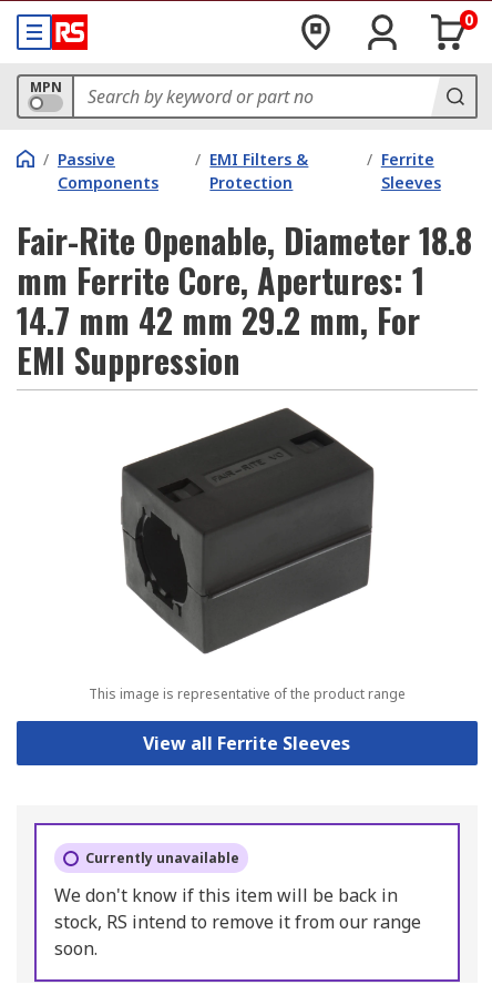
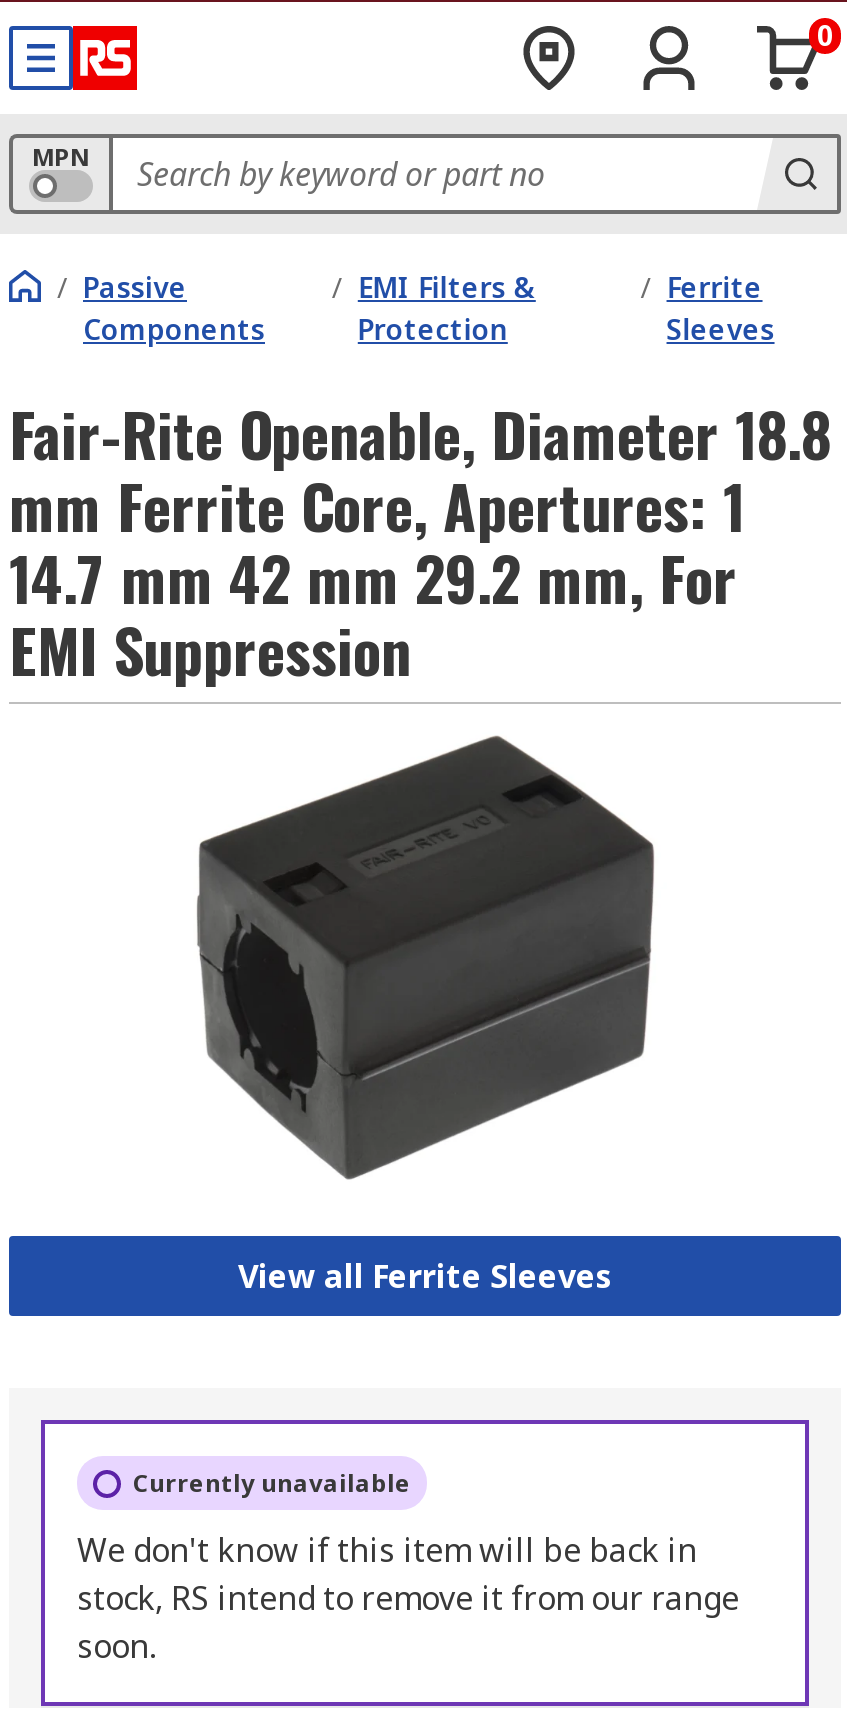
- This image is representative of the product range
